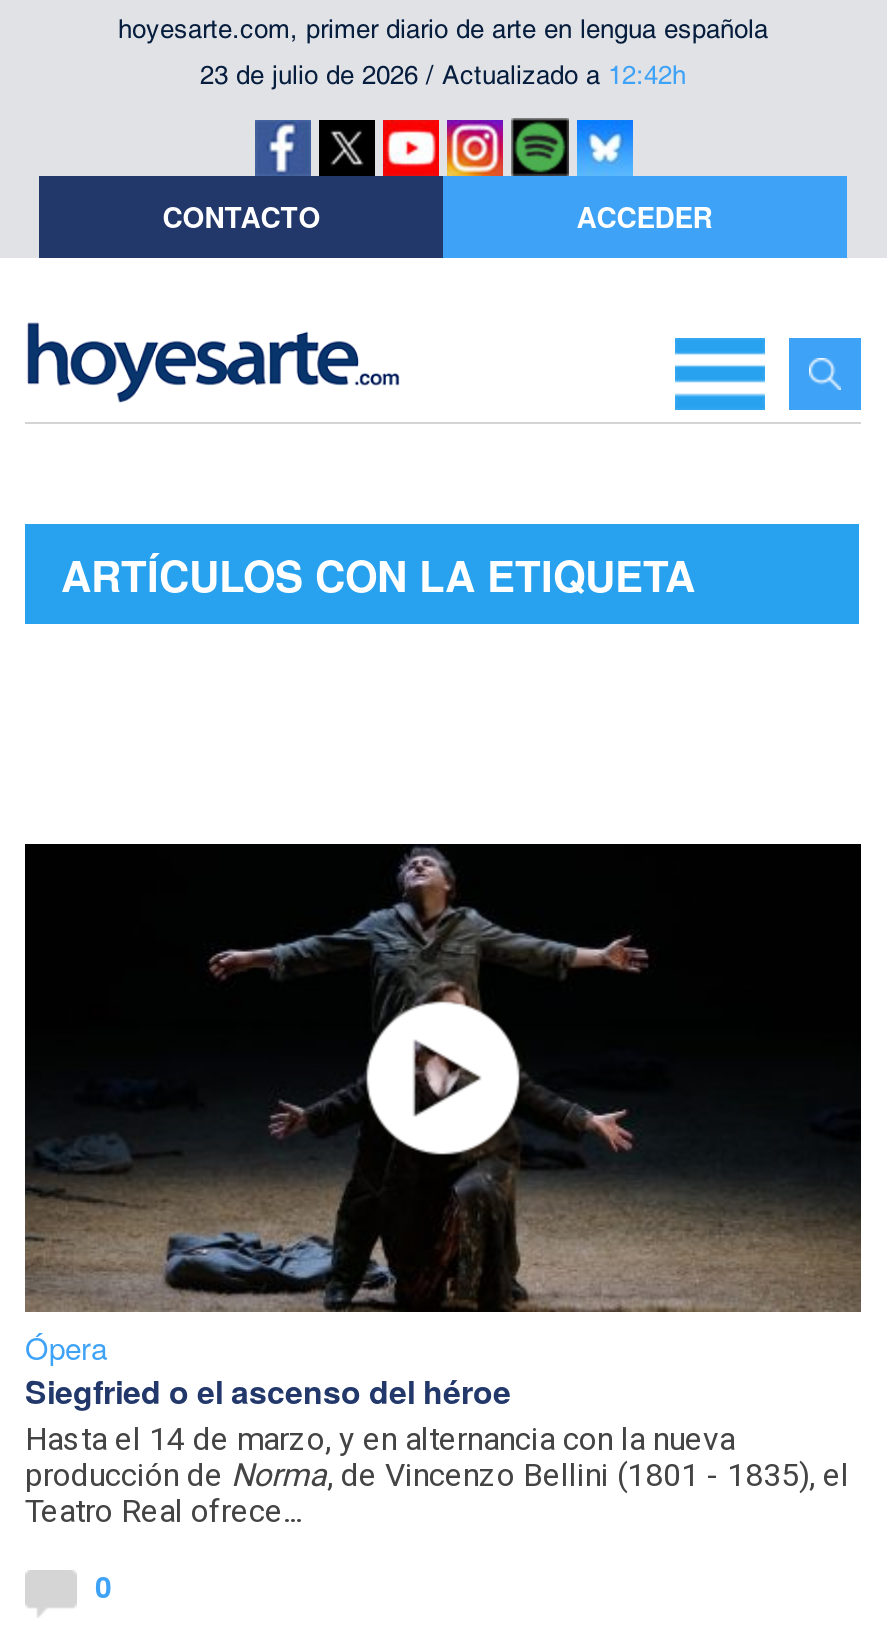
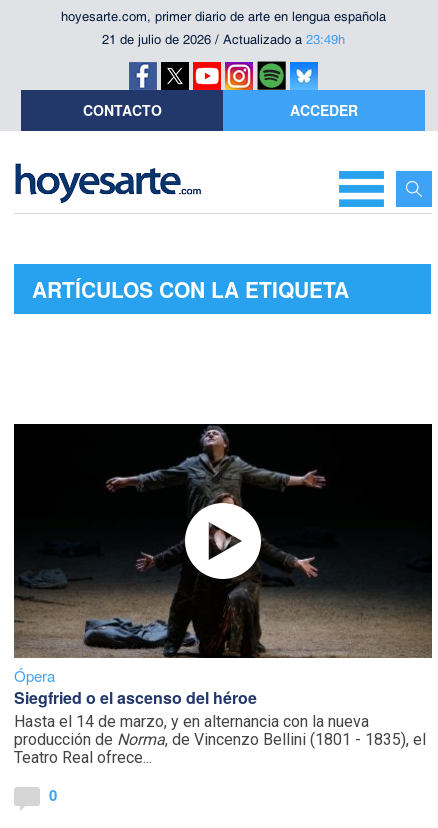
- 23 de julio de 2026 / Actualizado a 12:42h
+ 21 de julio de 2026 / Actualizado a 23:49h
